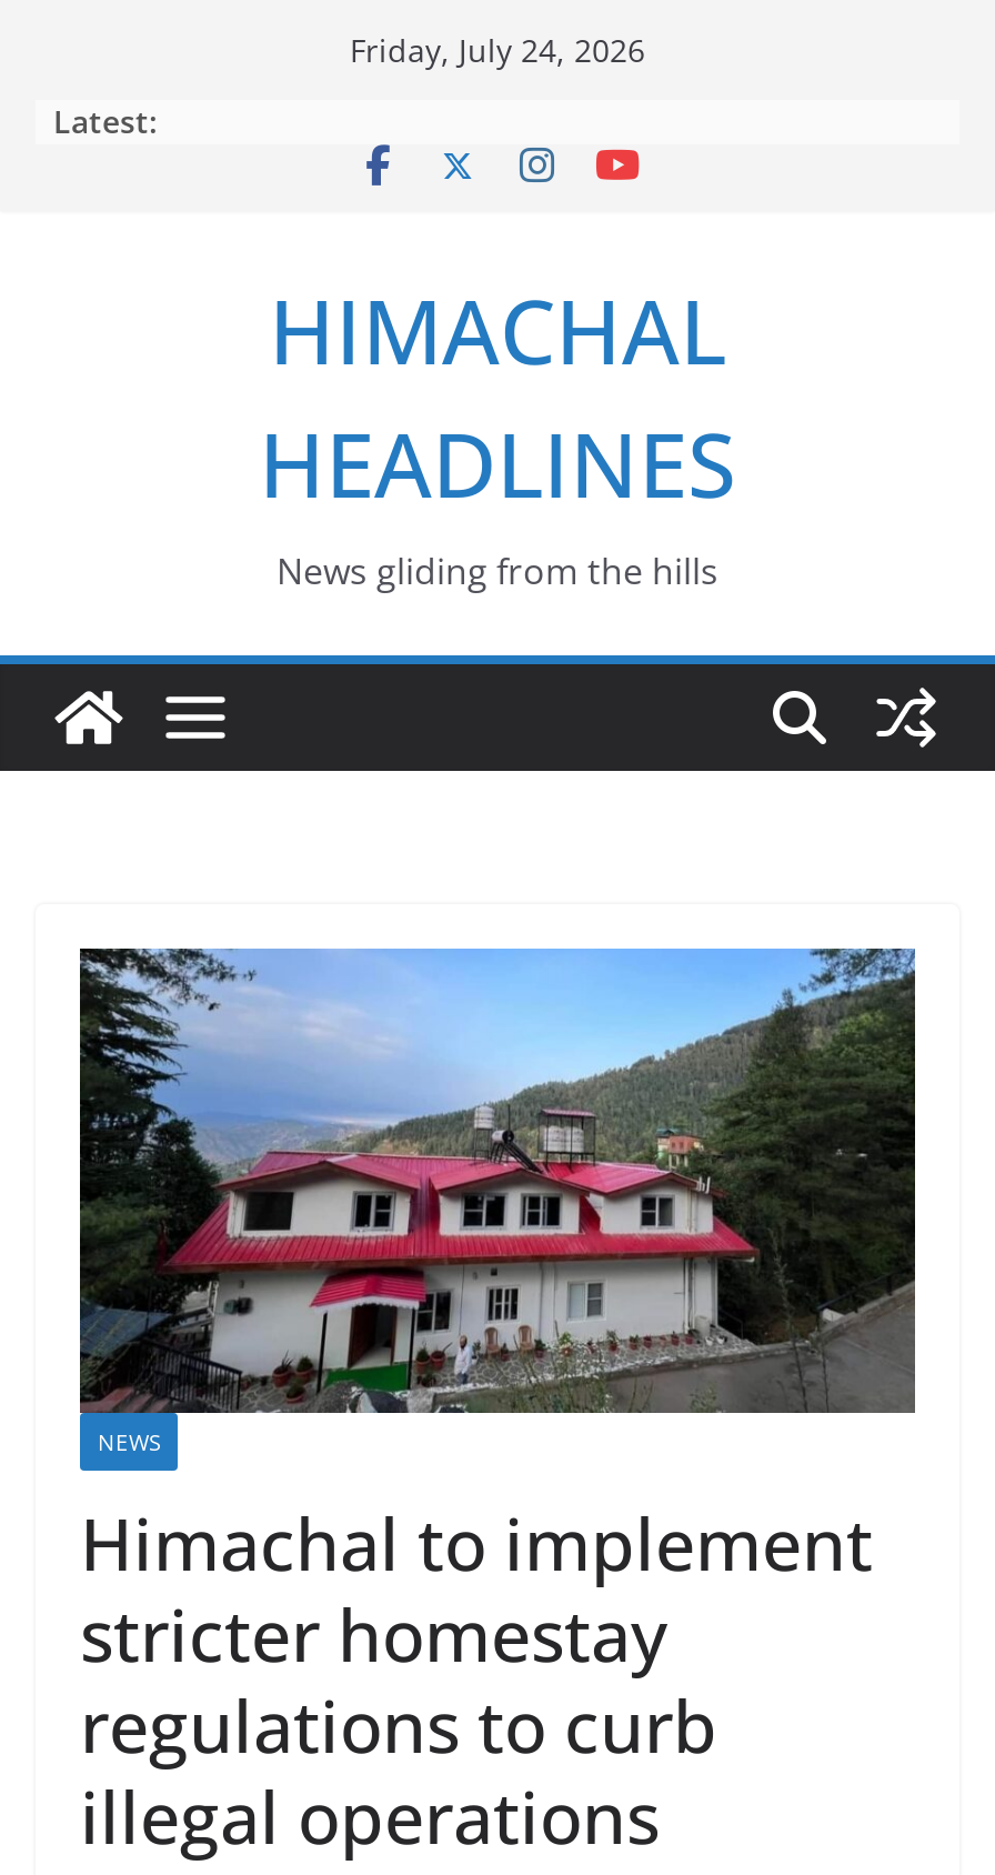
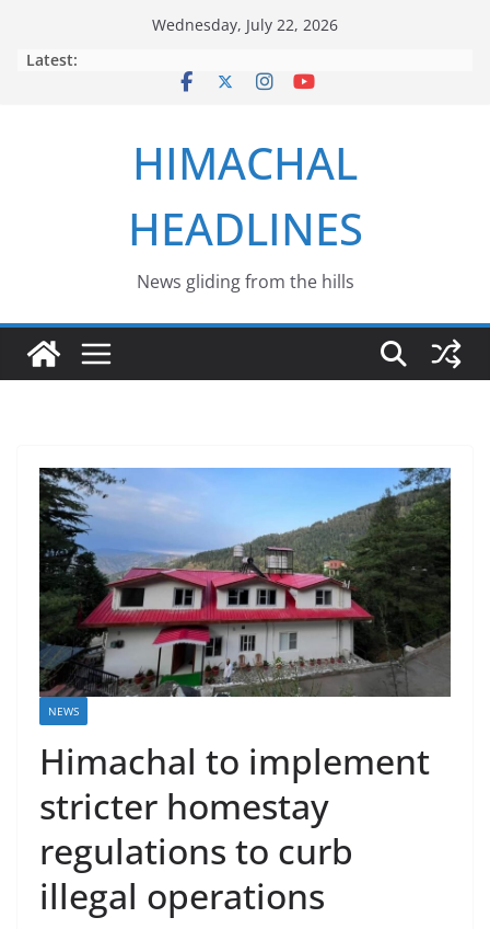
- Friday, July 24, 2026
+ Wednesday, July 22, 2026
